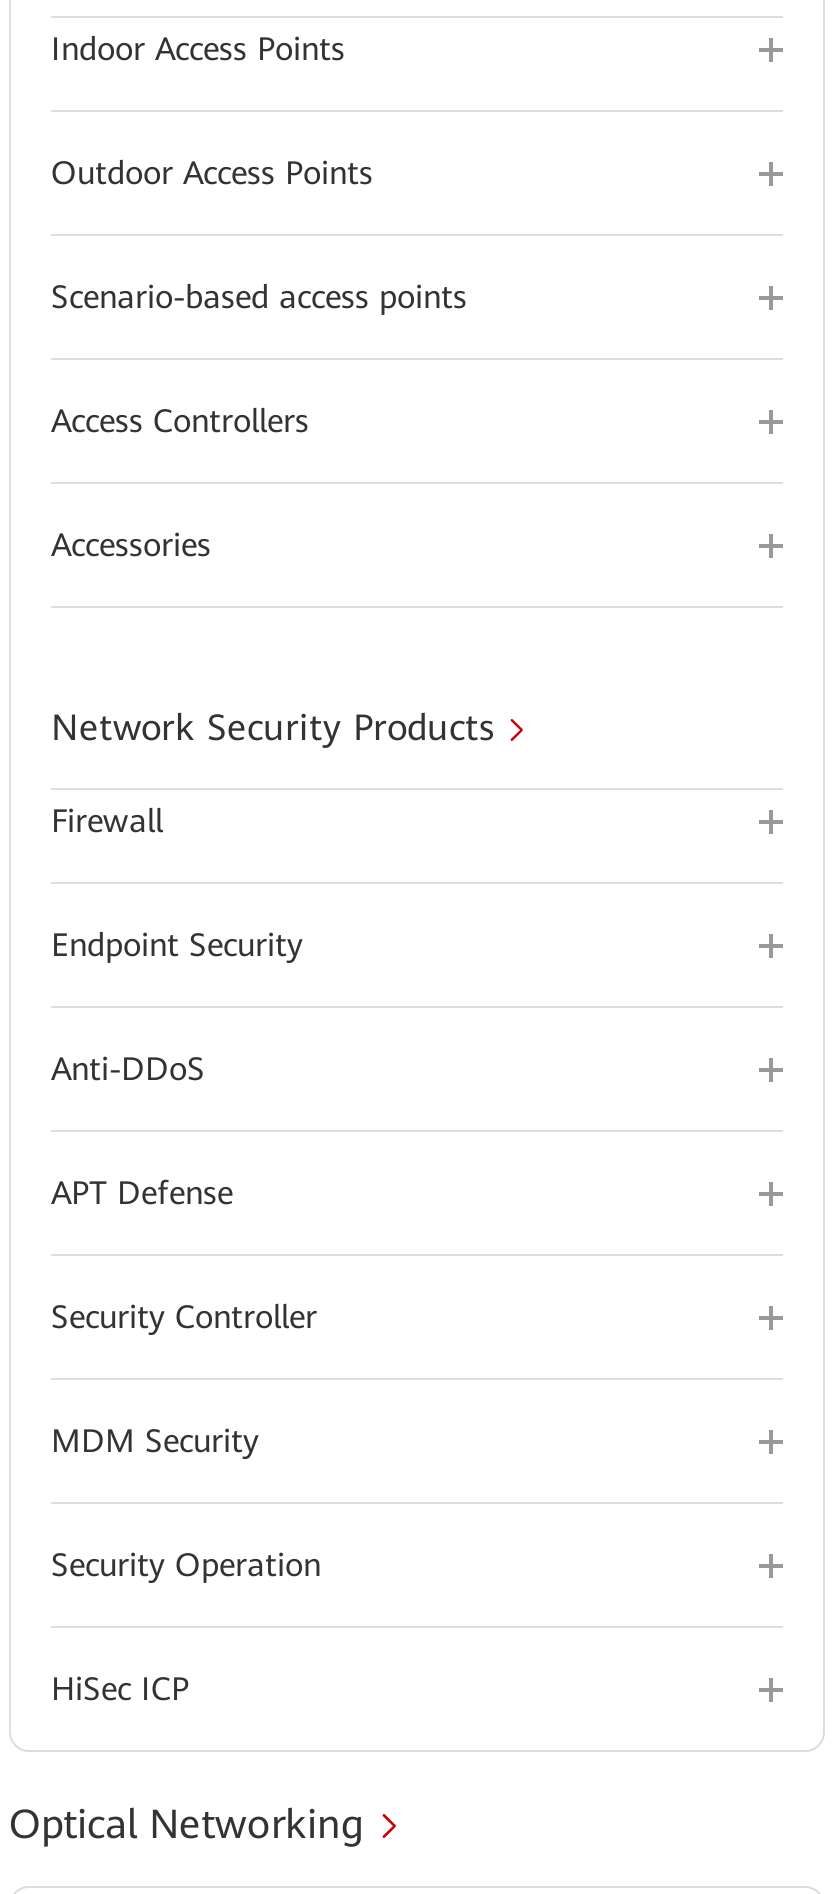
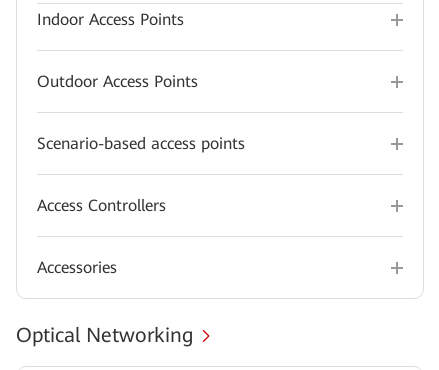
- Network Security Products
- Firewall
- Endpoint Security
- Anti-DDoS
- APT Defense
- Security Controller
- MDM Security
- Security Operation
- HiSec ICP
